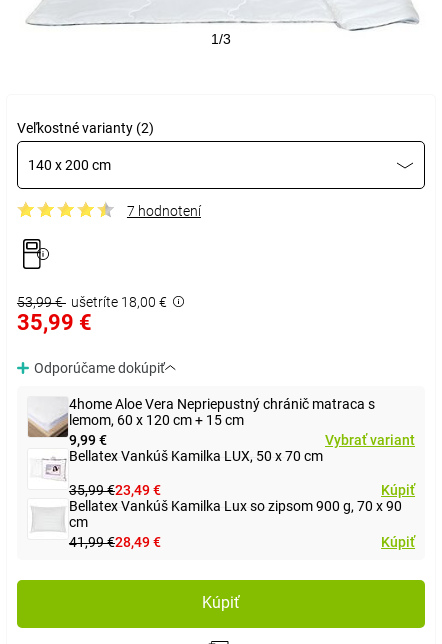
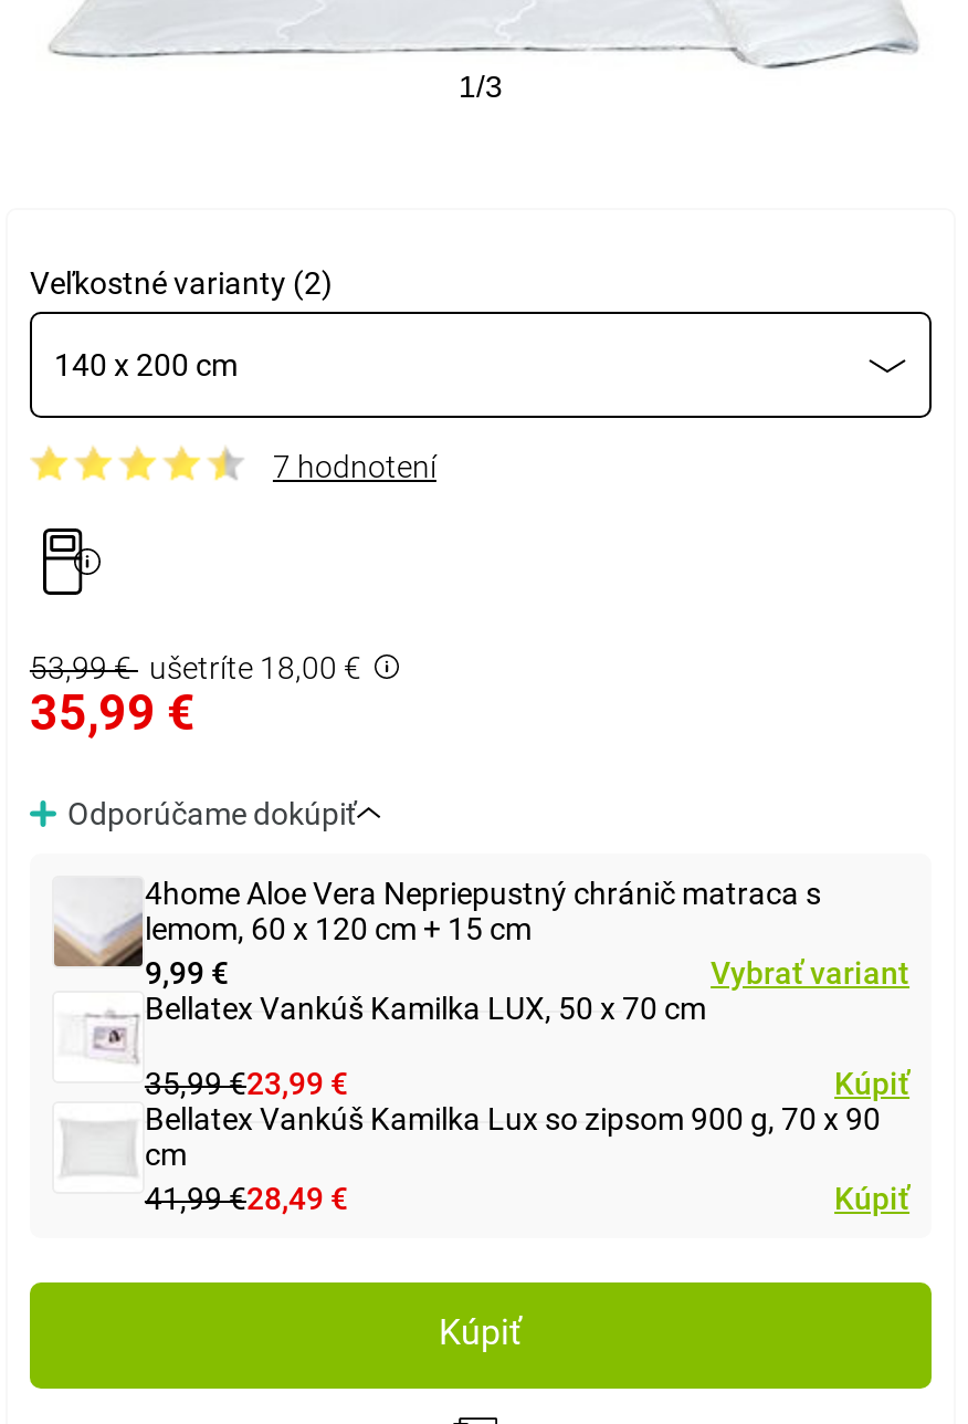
- 35,99 €23,49 €
+ 35,99 €23,99 €
